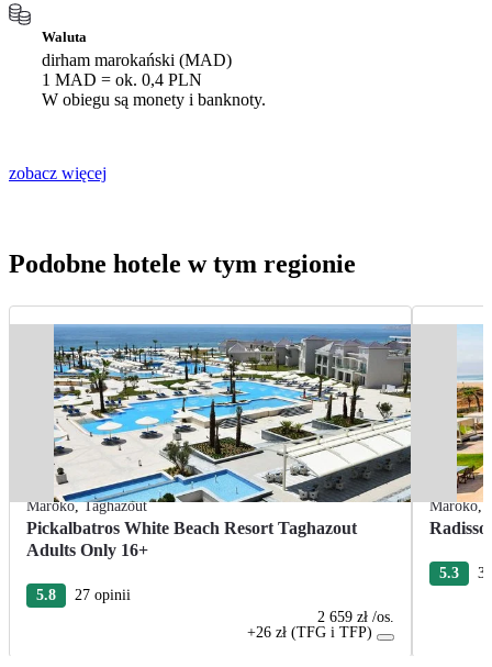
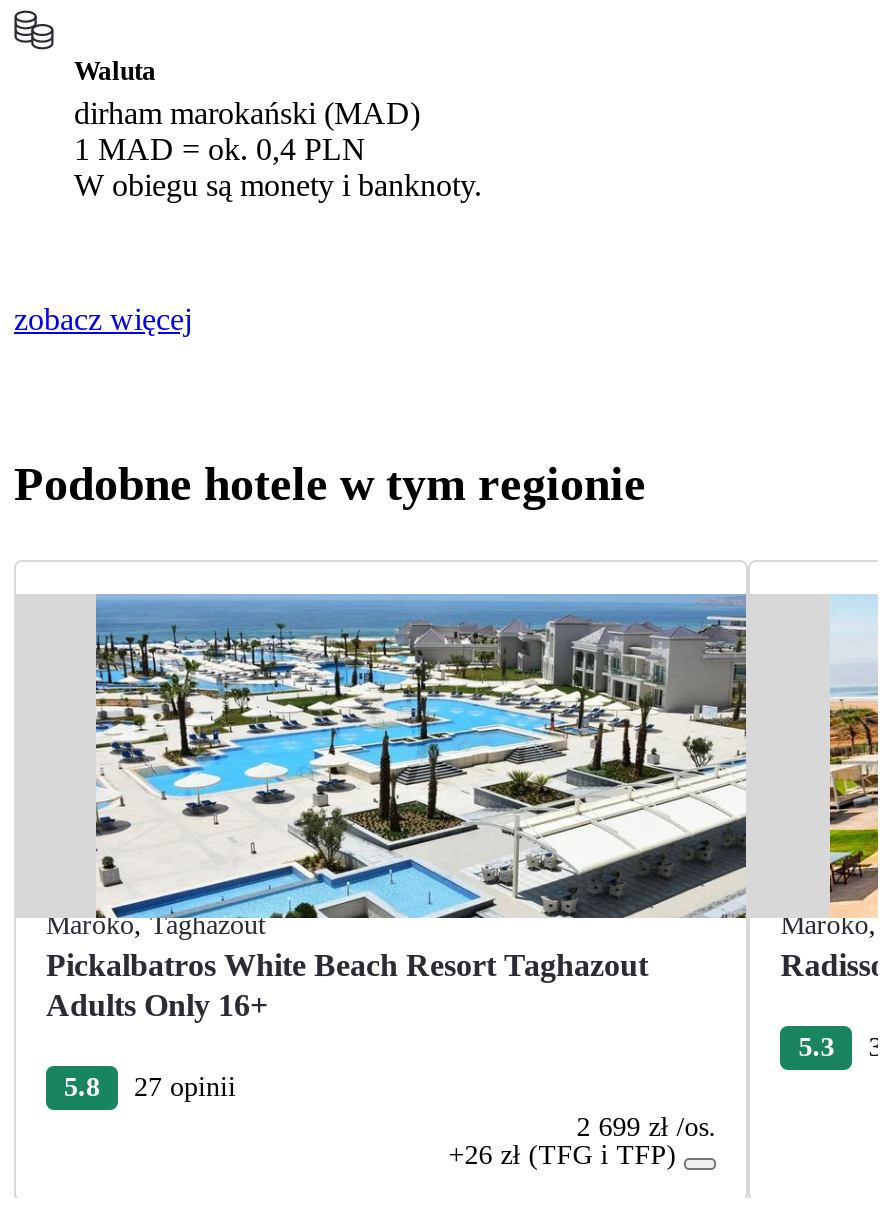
- 2 659 zł /os.
+ 2 699 zł /os.
